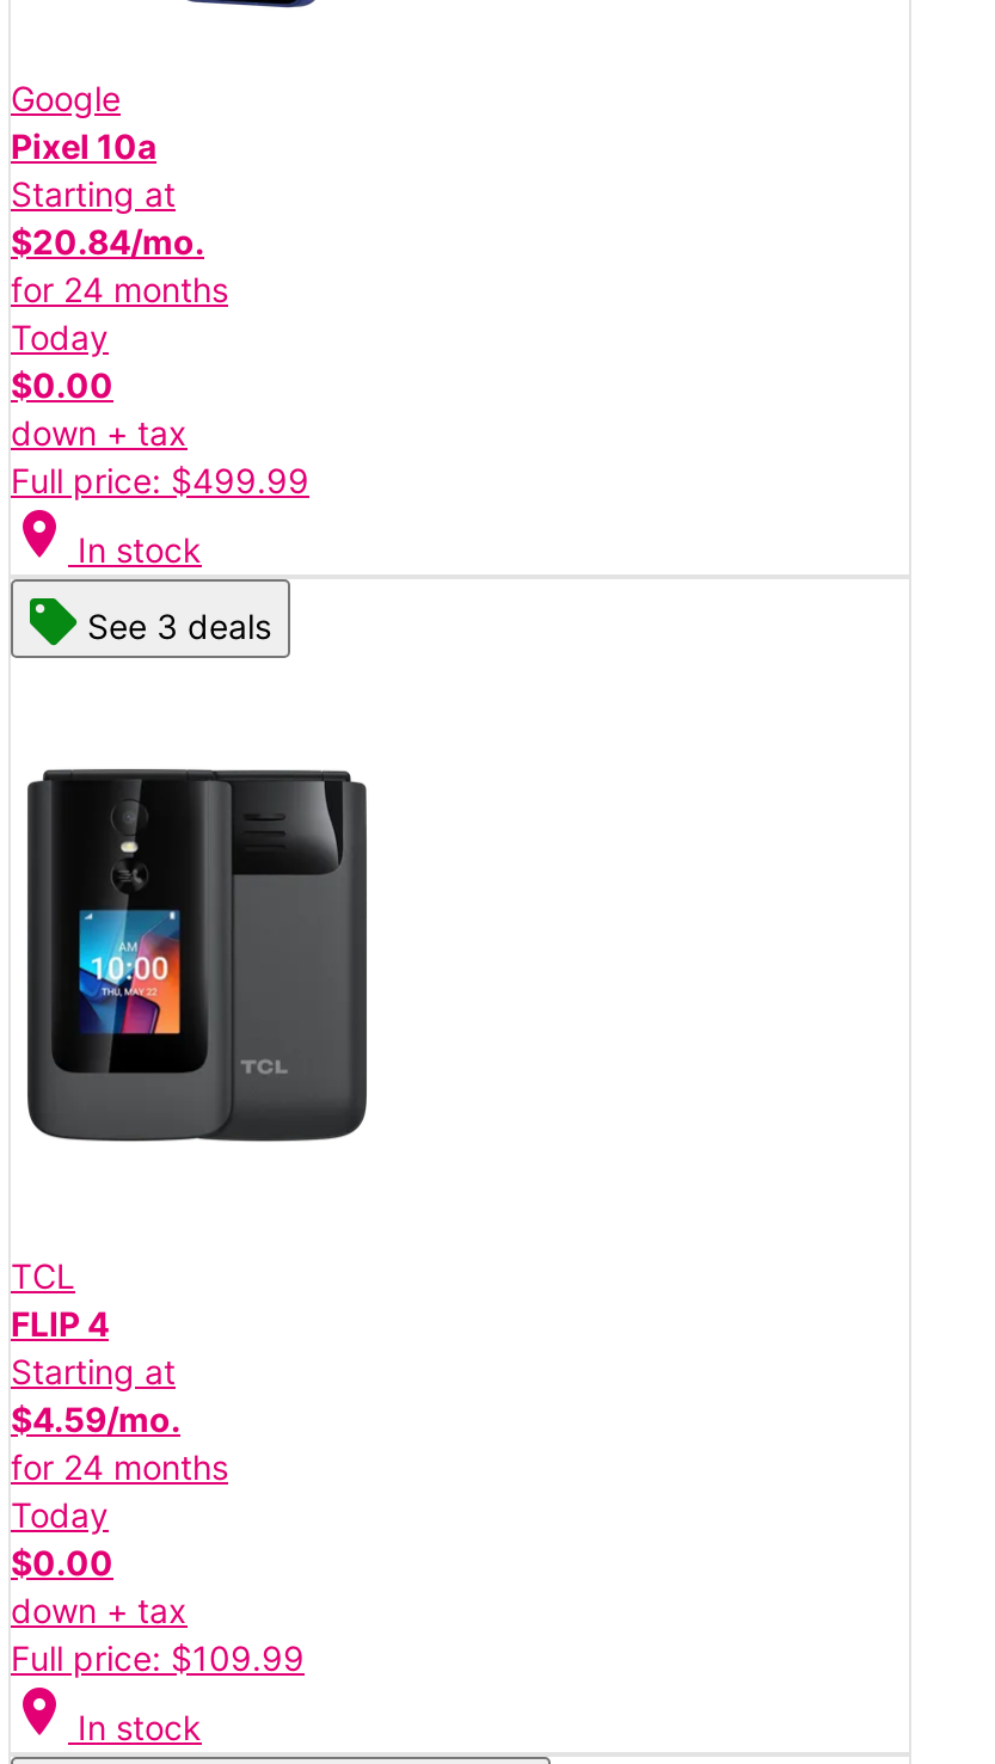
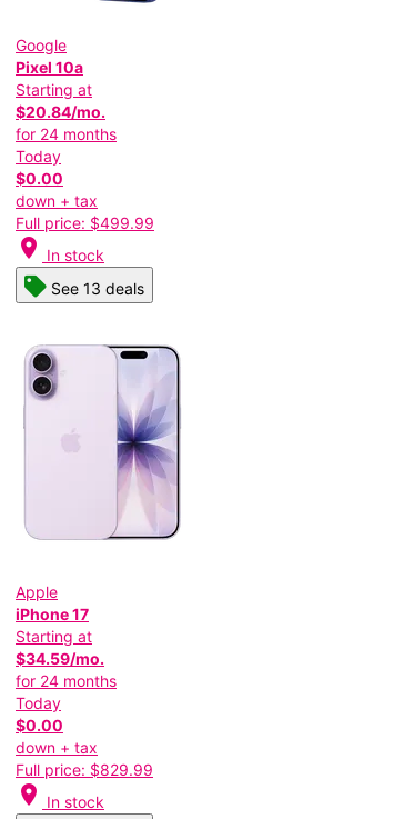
- See 3 deals
+ See 13 deals

- [image]
+ [image]

- TCL
- FLIP 4
+ Apple
+ iPhone 17

- $4.59/mo.
+ $34.59/mo.

- Full price: $109.99
+ Full price: $829.99
